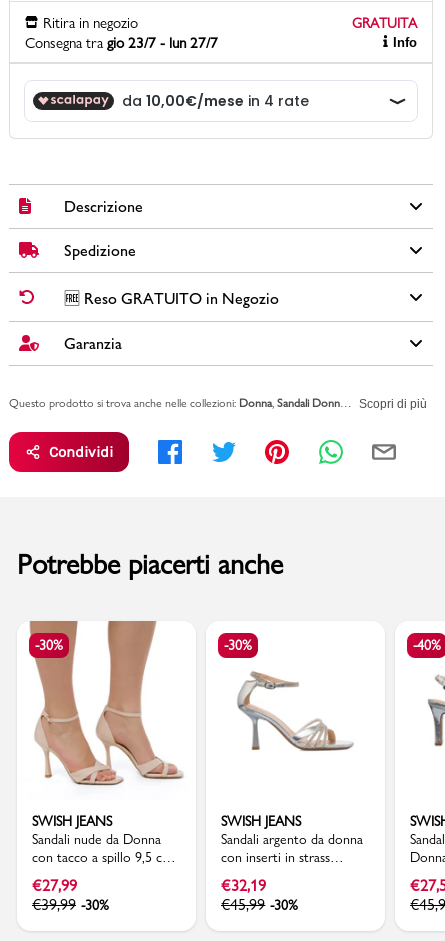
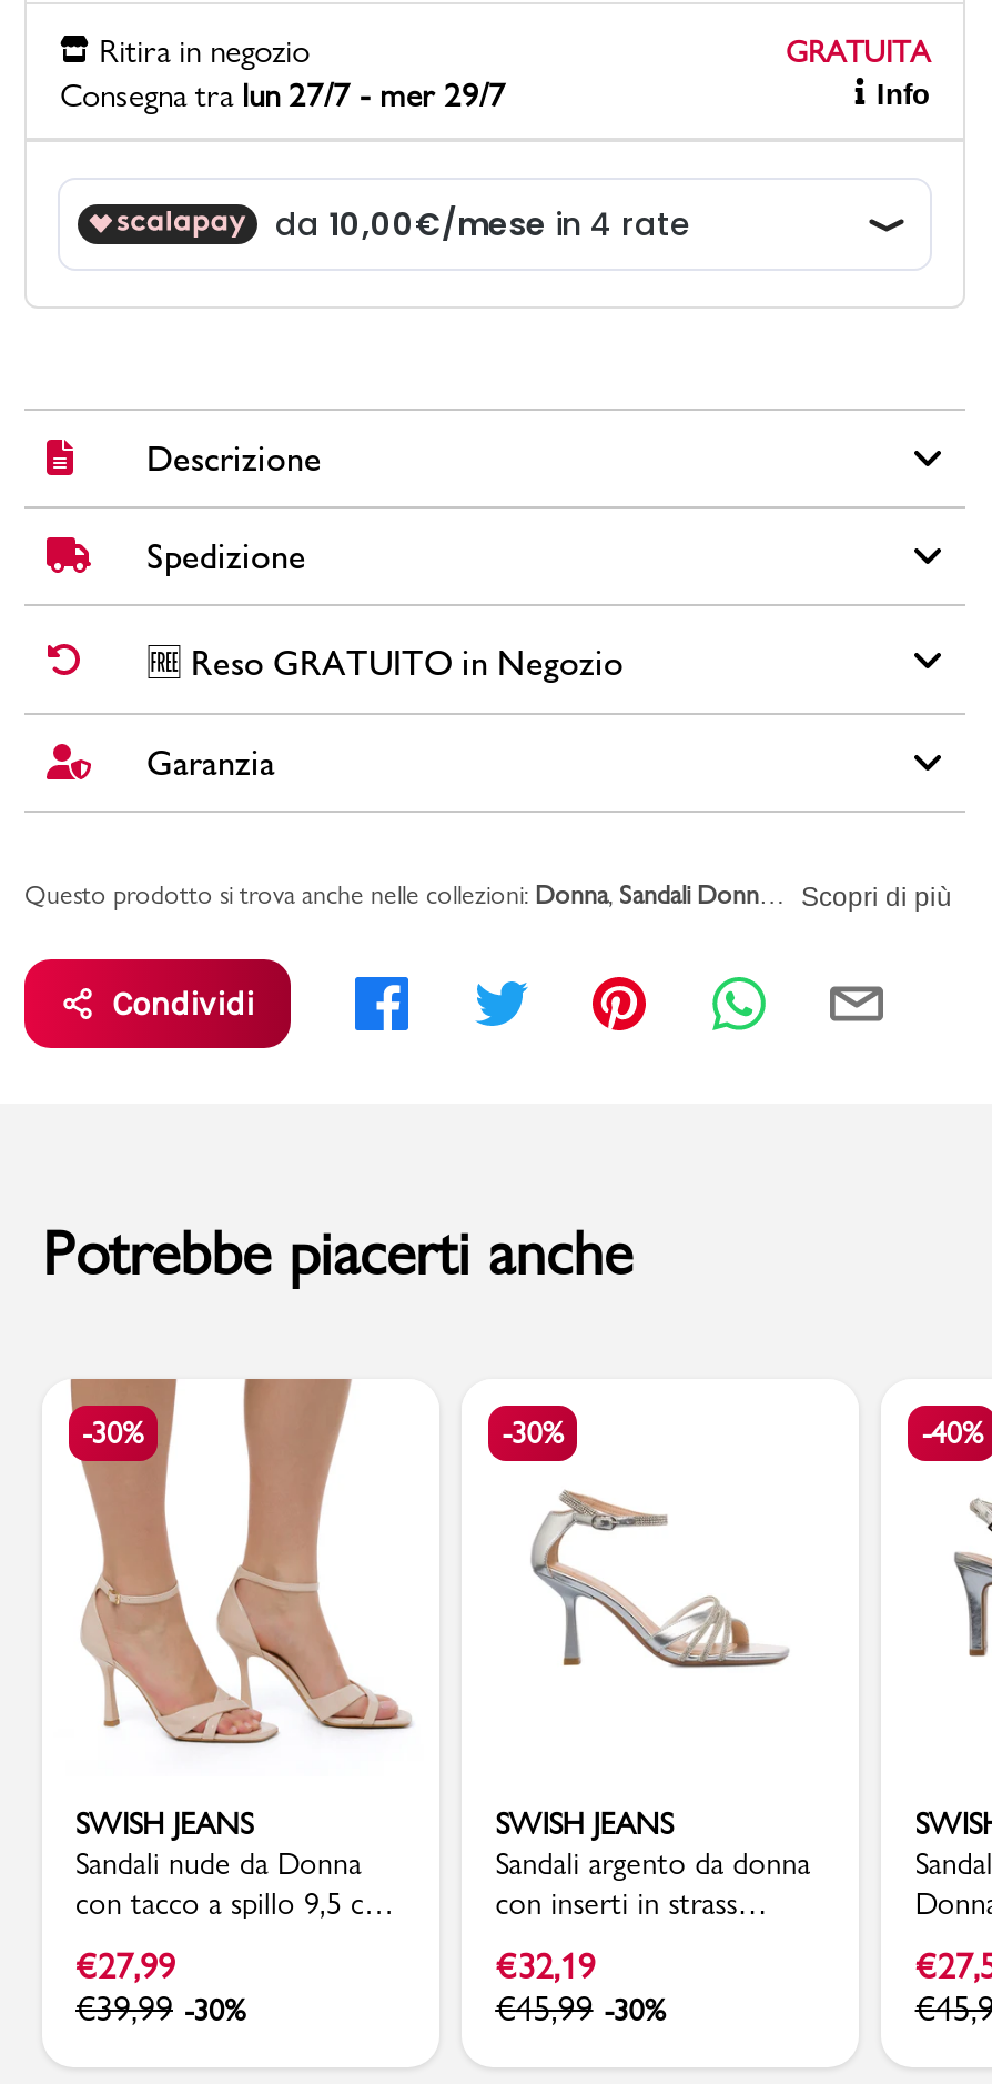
- Consegna tra gio 23/7 - lun 27/7
+ Consegna tra lun 27/7 - mer 29/7
